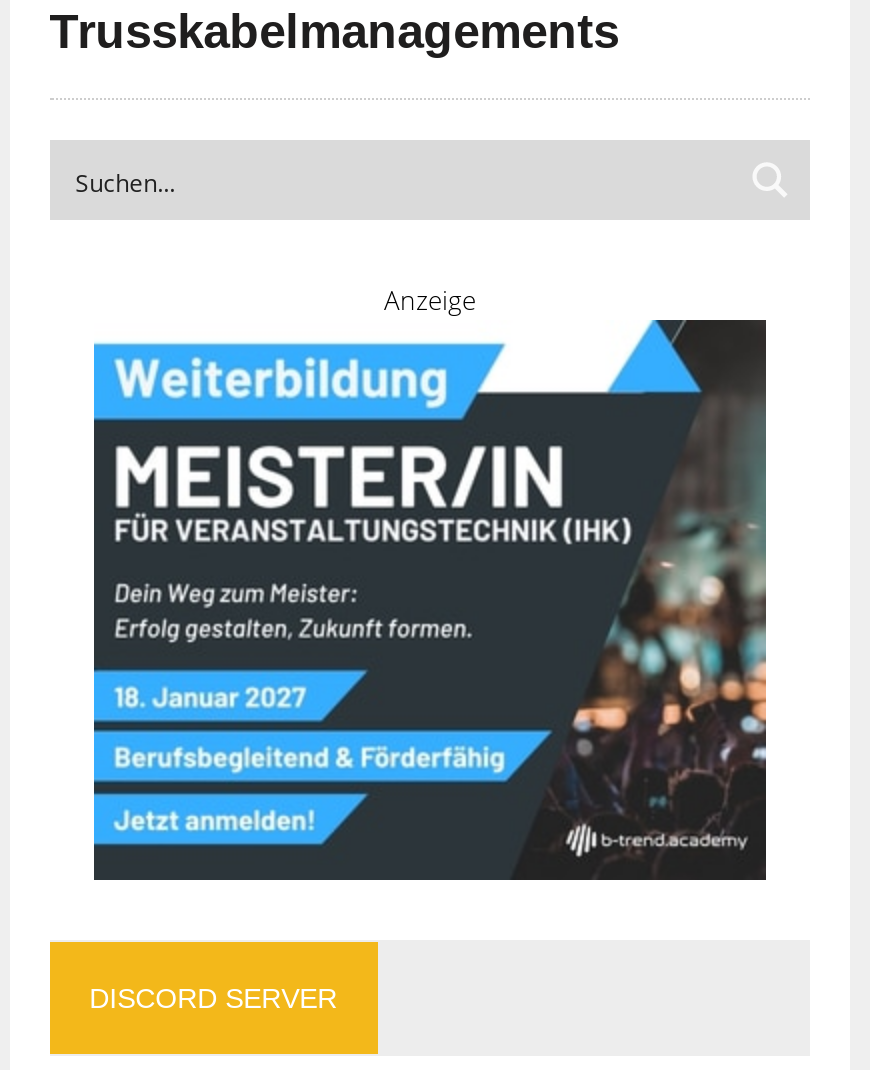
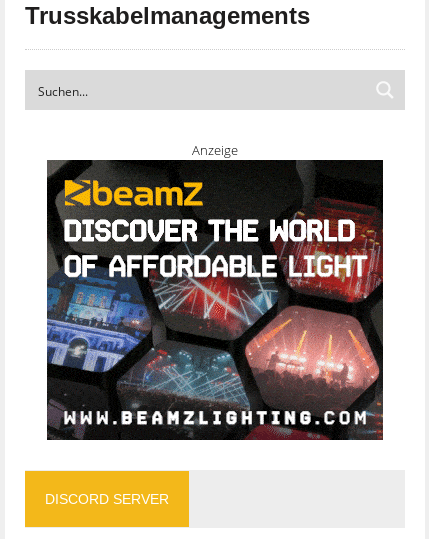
- [image]
+ [image]
